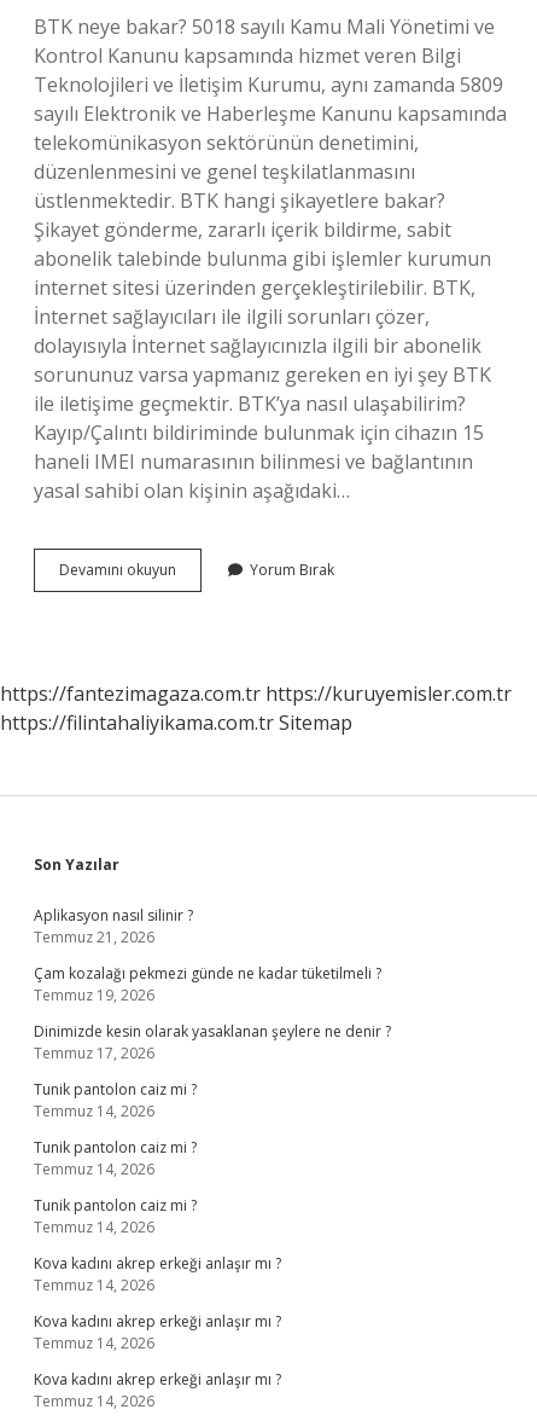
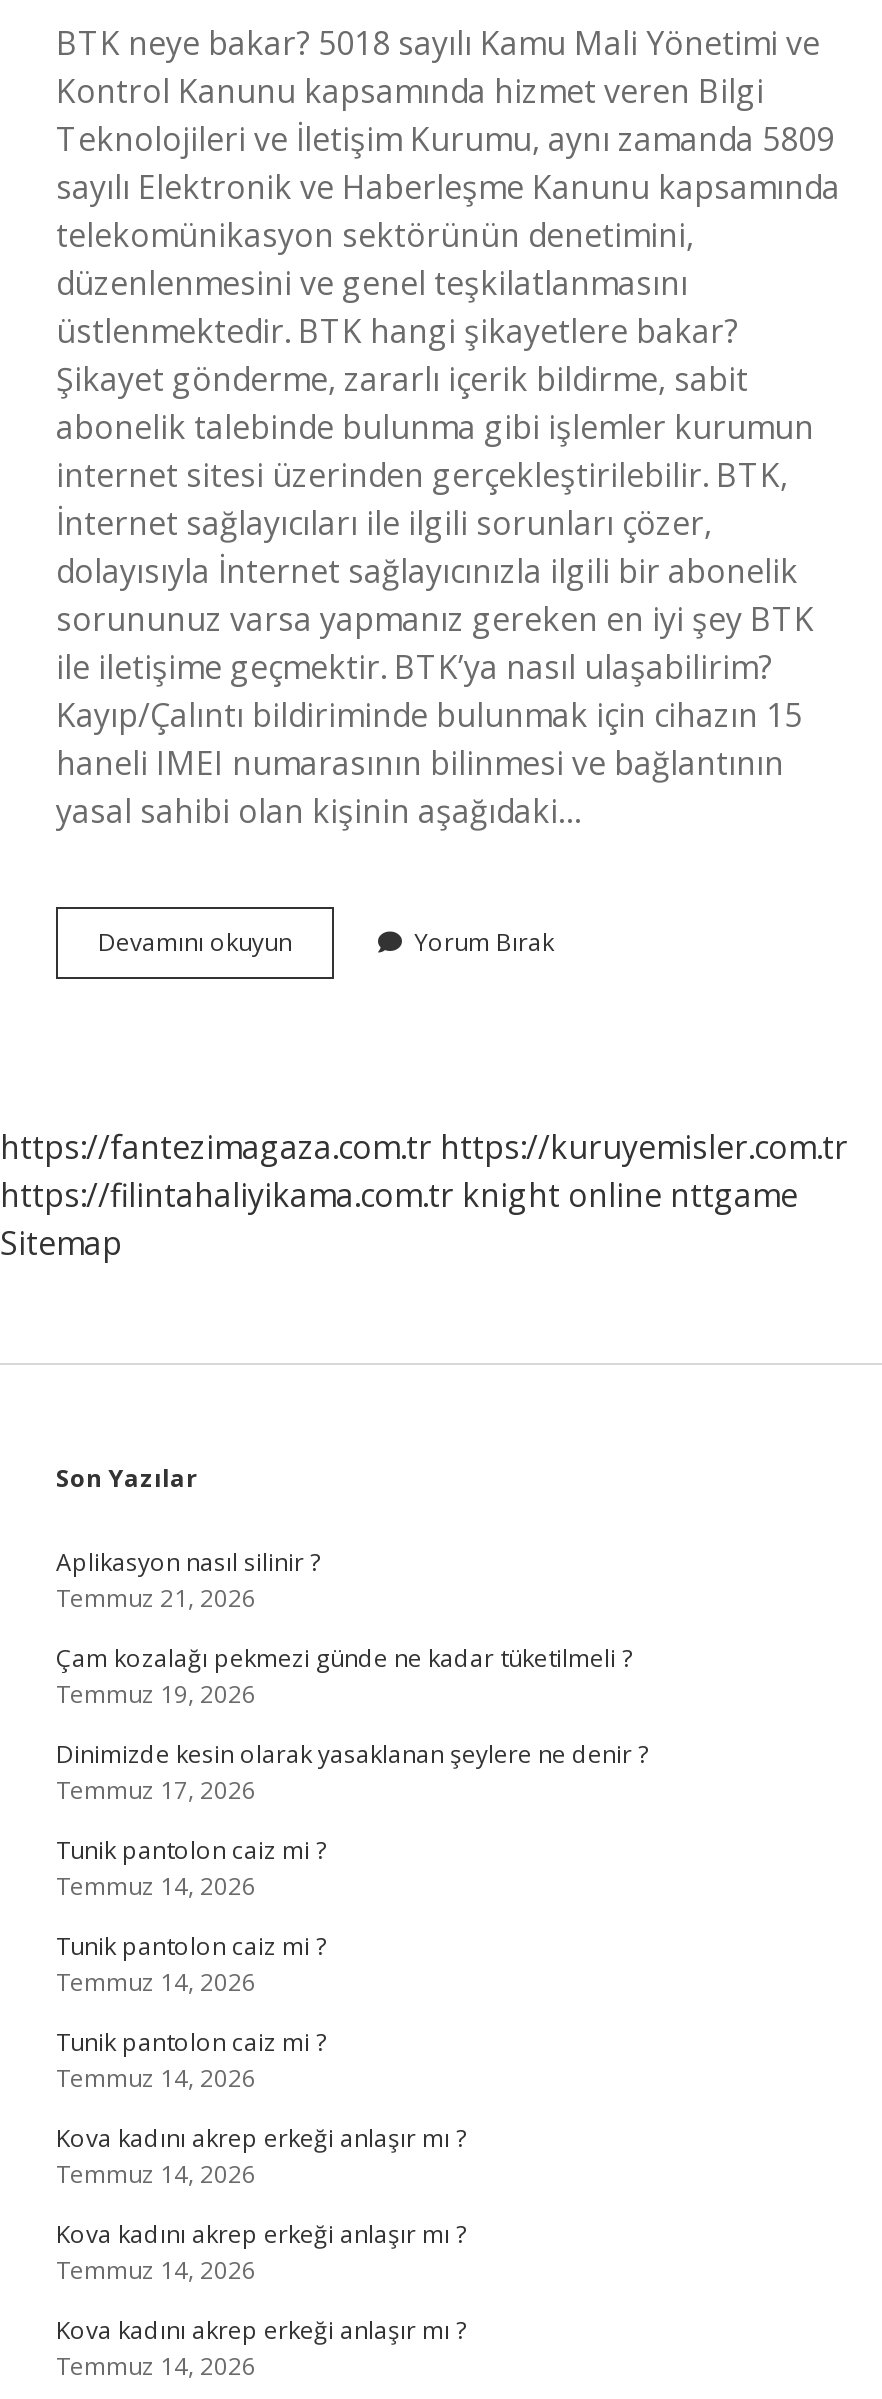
- https://filintahaliyikama.com.tr Sitemap
+ https://filintahaliyikama.com.tr knight online nttgame
+ Sitemap
